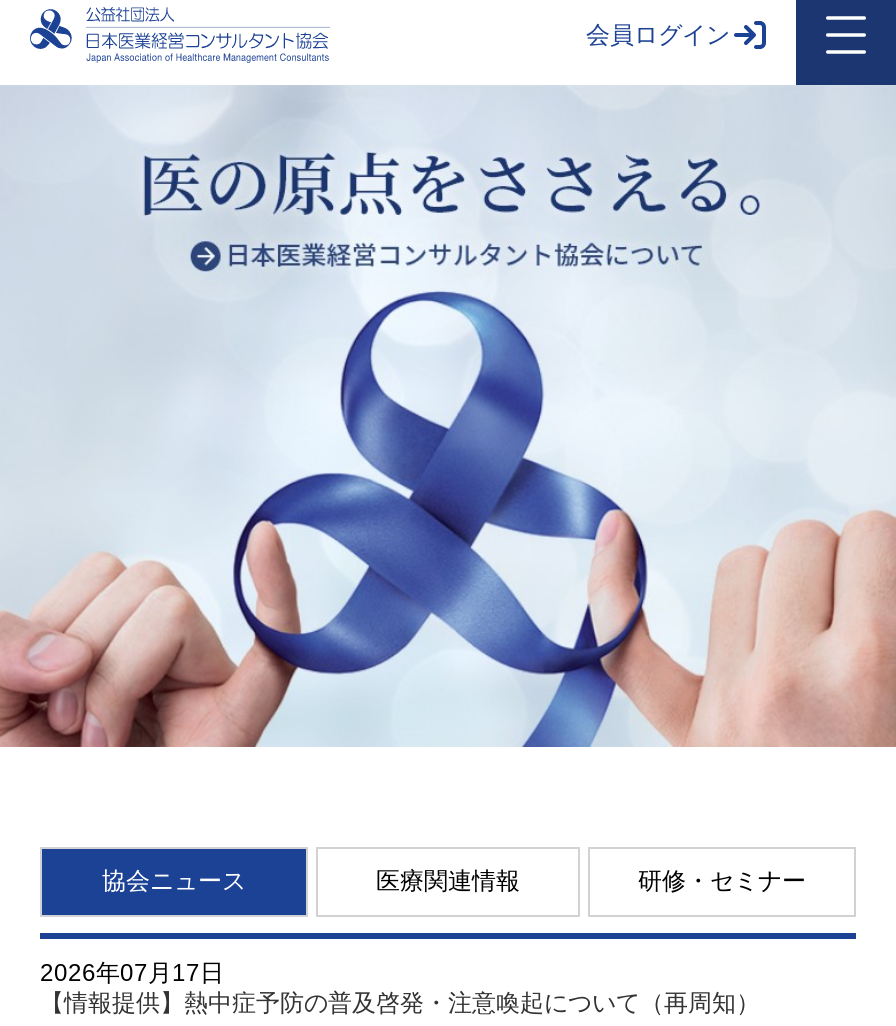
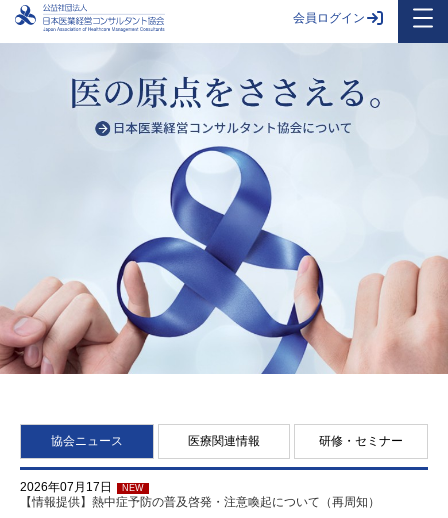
+ NEW
